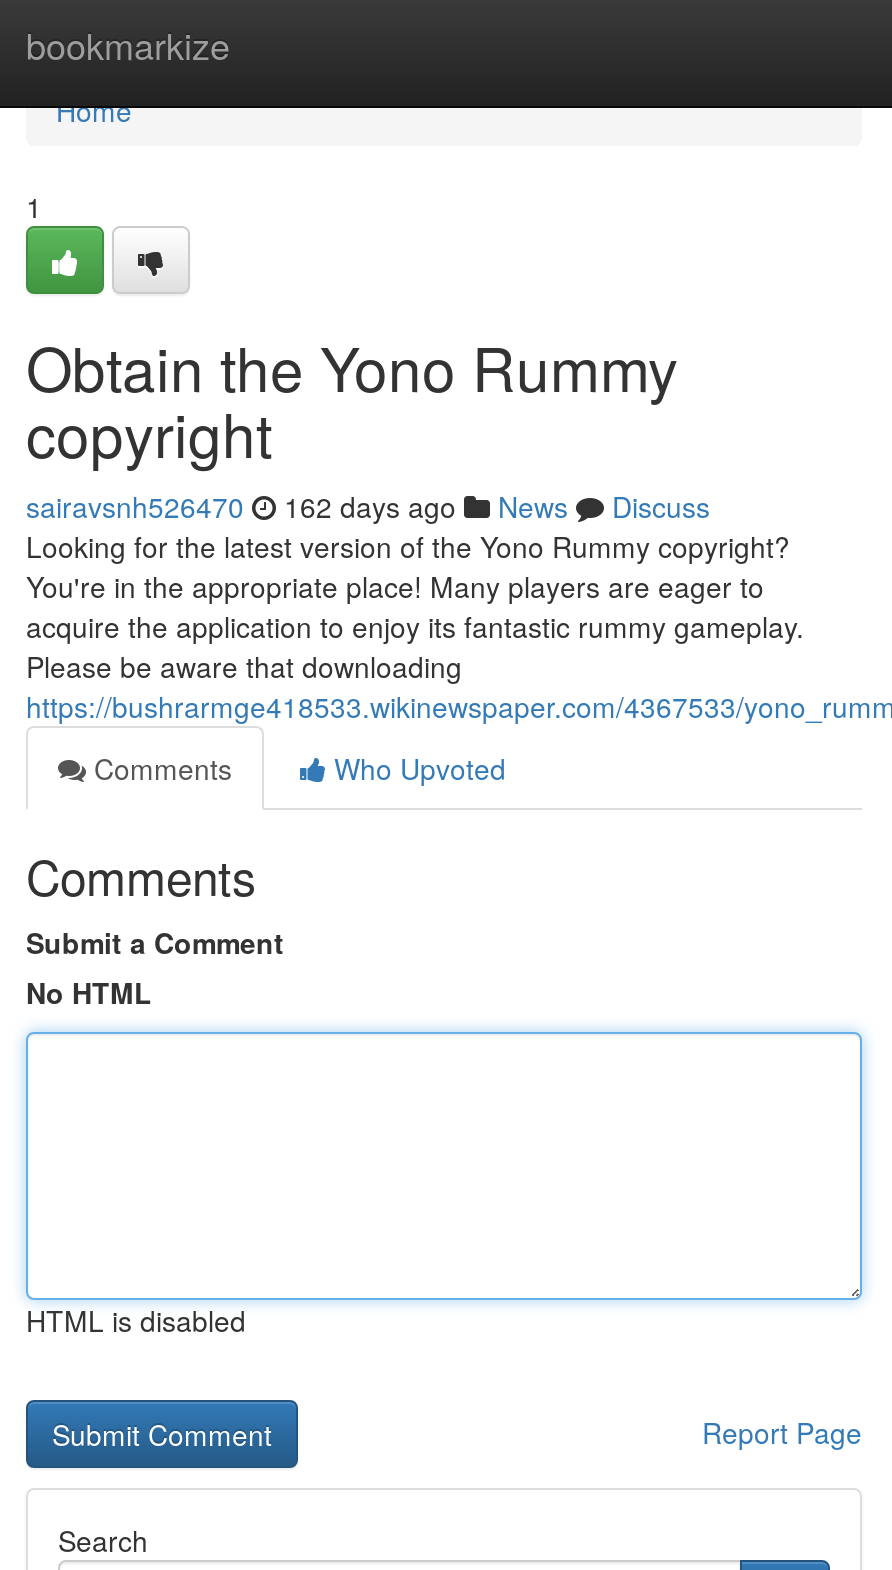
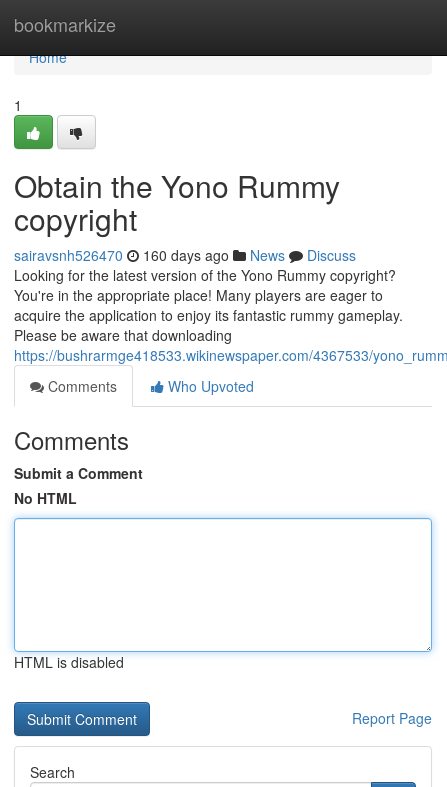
- sairavsnh526470 162 days ago News Discuss
+ sairavsnh526470 160 days ago News Discuss
